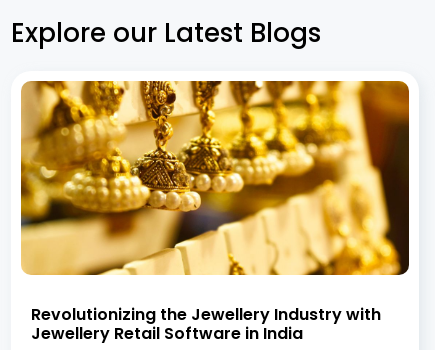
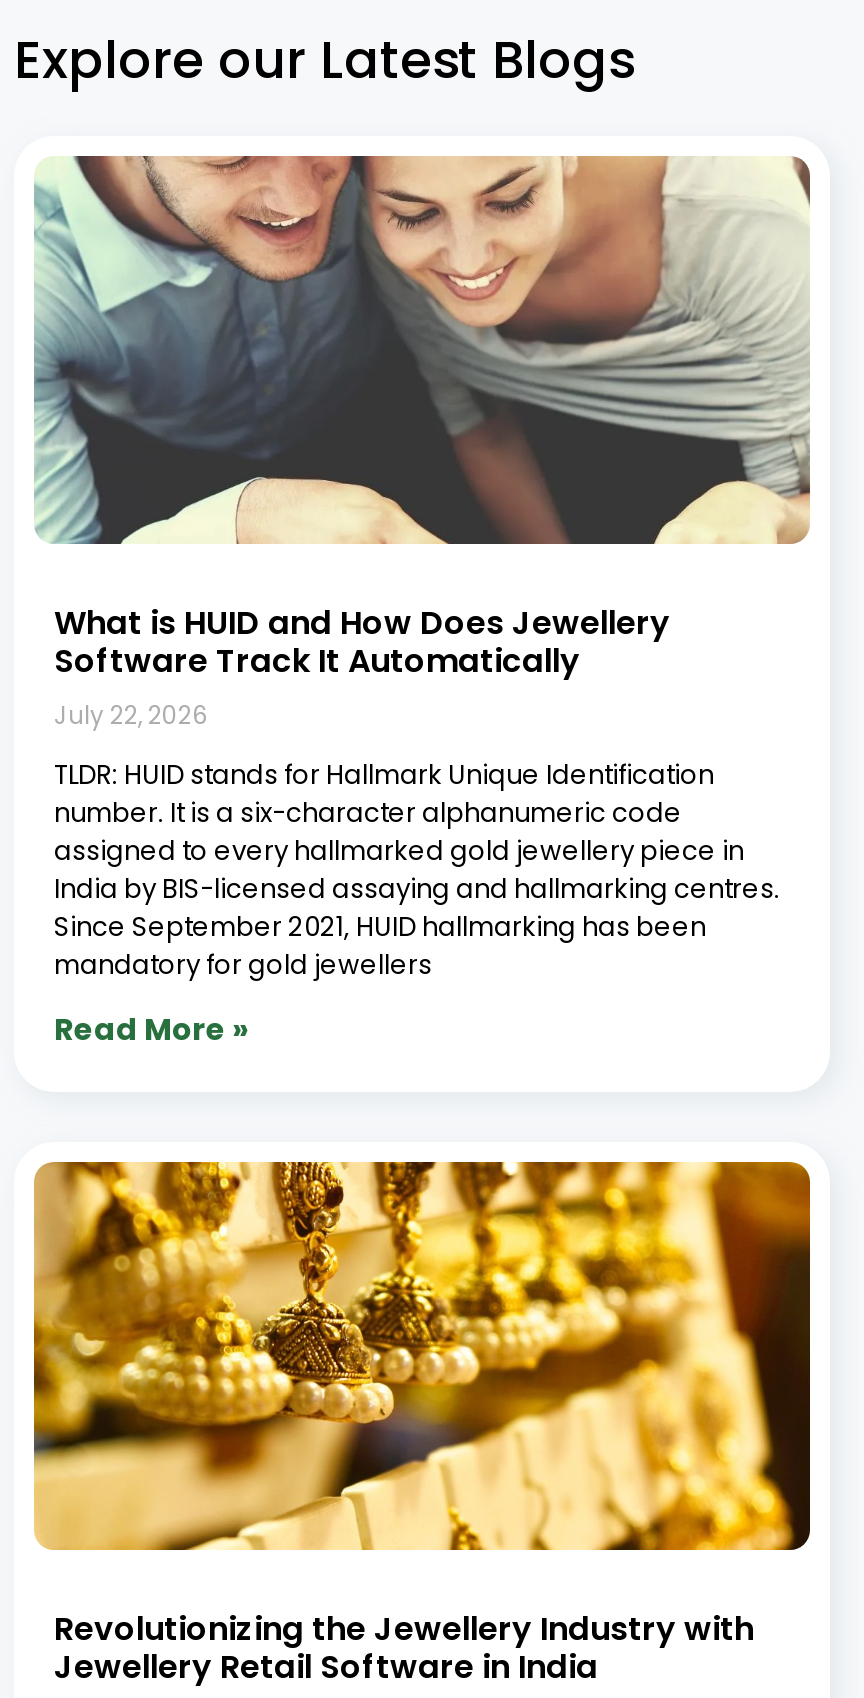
+ [image]
+ What is HUID and How Does Jewellery
+ Software Track It Automatically
+ July 22, 2026
+ TLDR: HUID stands for Hallmark Unique Identification
+ number. It is a six-character alphanumeric code
+ assigned to every hallmarked gold jewellery piece in
+ India by BIS-licensed assaying and hallmarking centres.
+ Since September 2021, HUID hallmarking has been
+ mandatory for gold jewellers
+ Read More »
